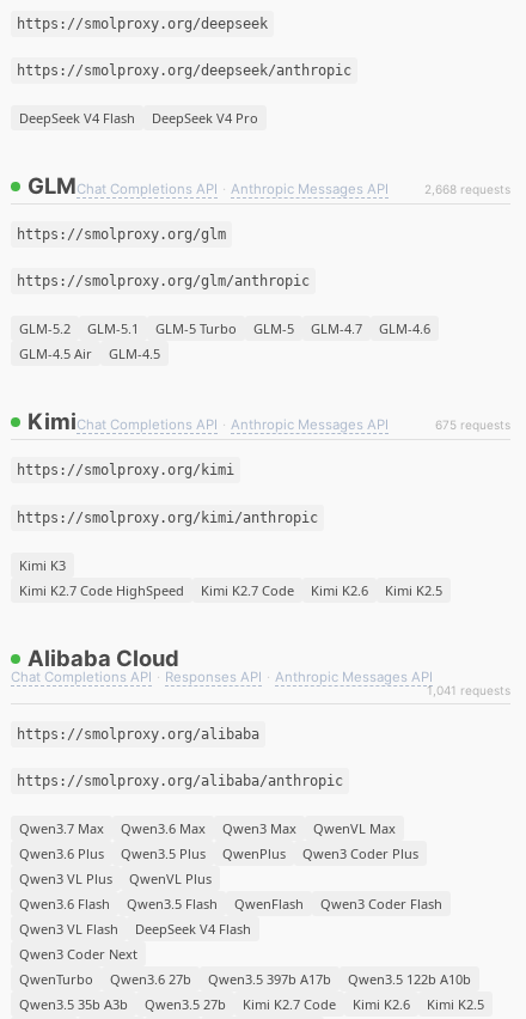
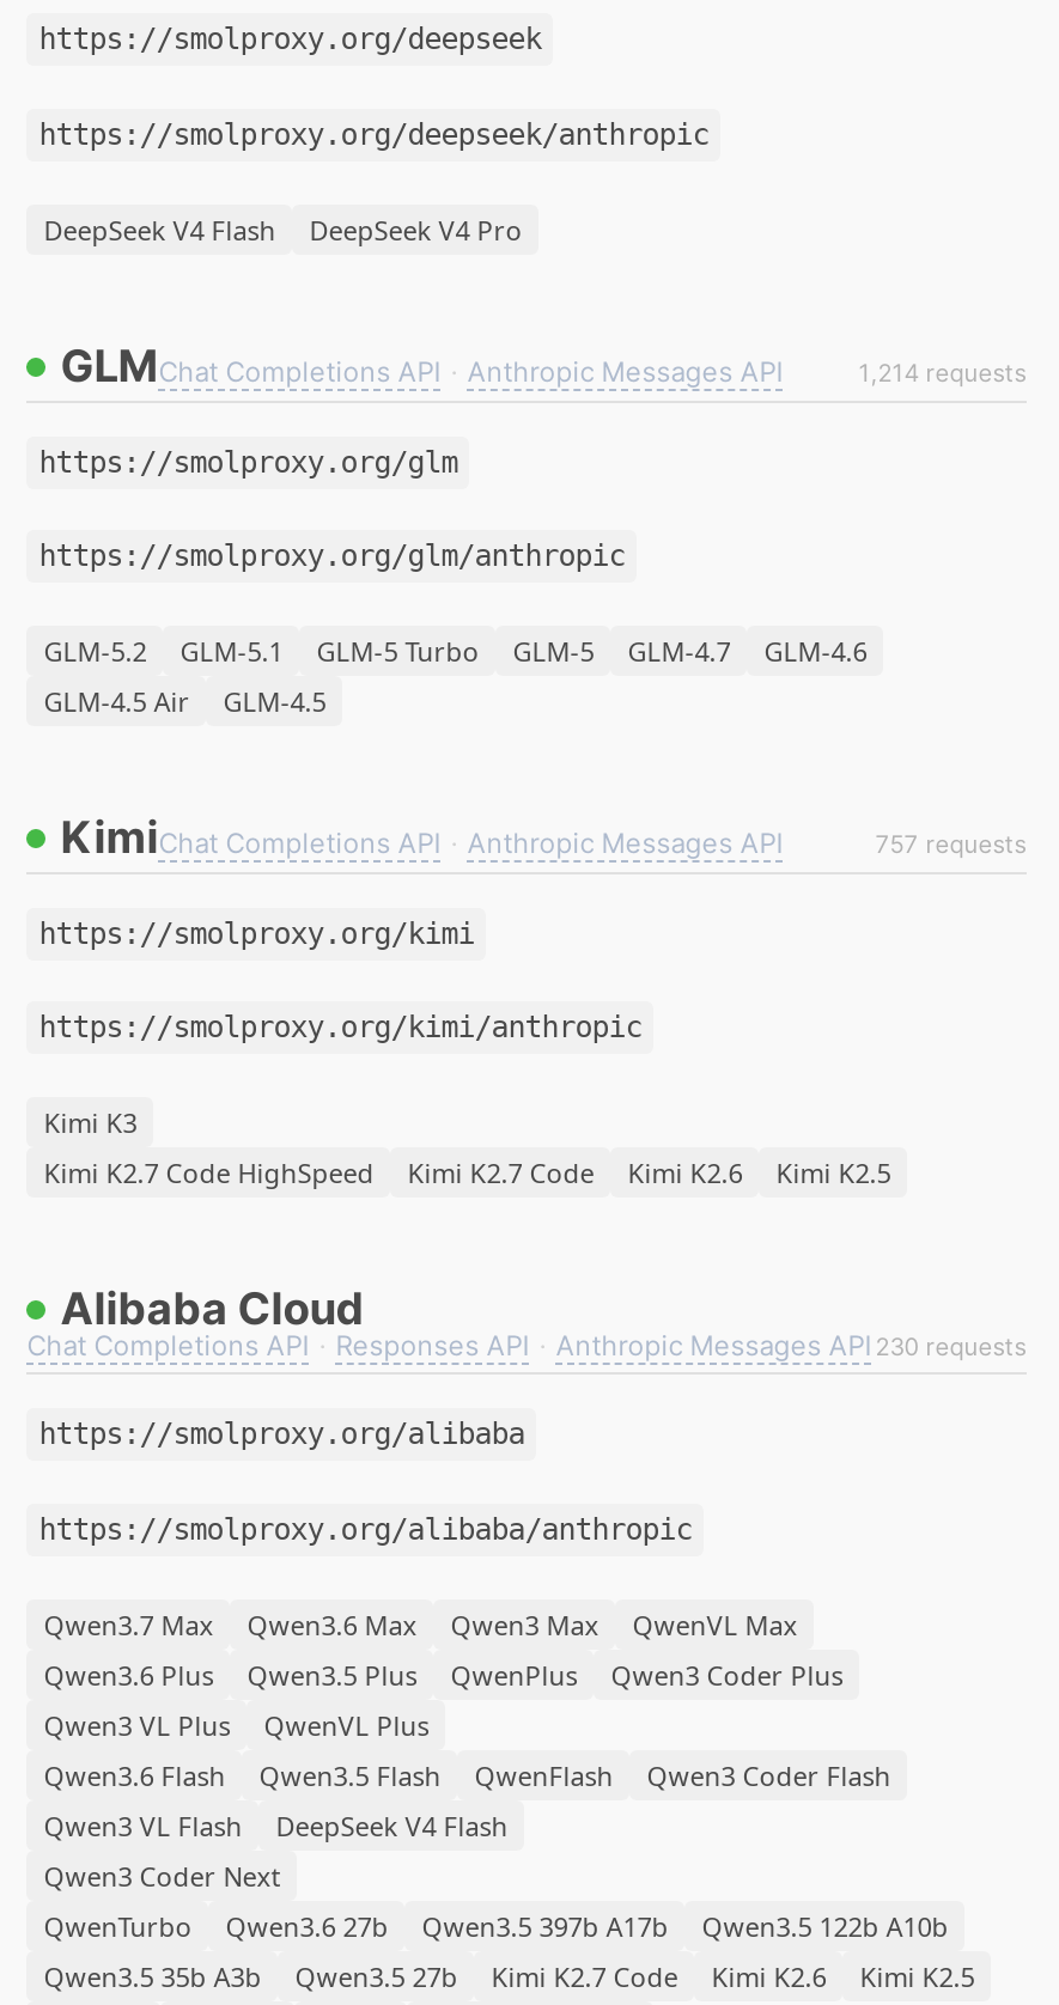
- 2,668 requests
+ 1,214 requests

- 675 requests
+ 757 requests

- Chat Completions API · Responses API · Anthropic Messages API
- 1,041 requests
+ Chat Completions API · Responses API · Anthropic Messages API 230 requests
